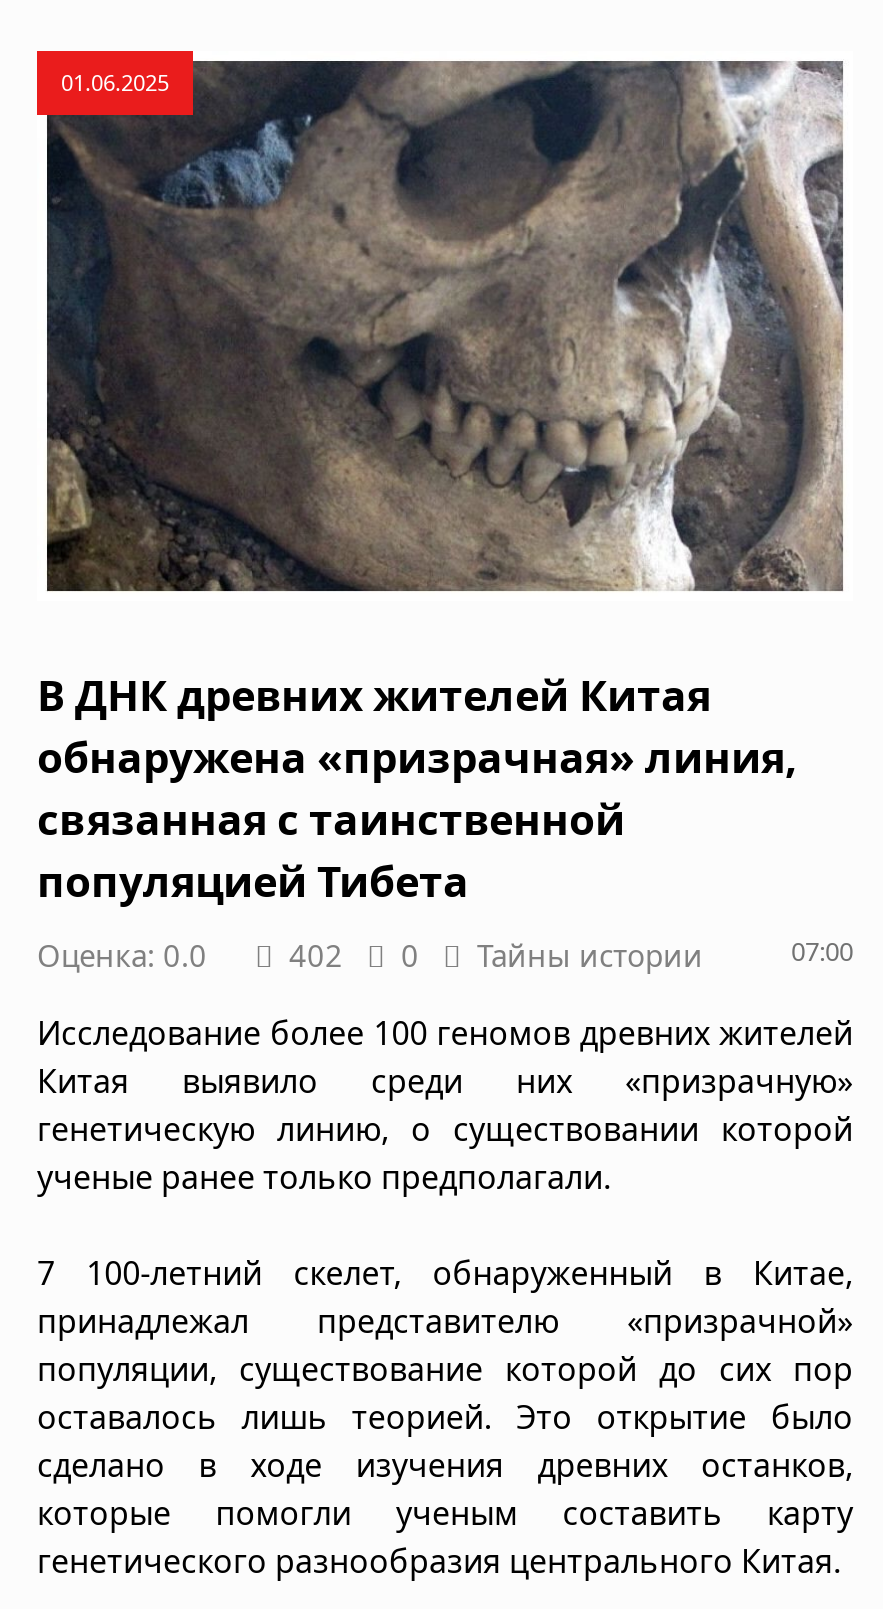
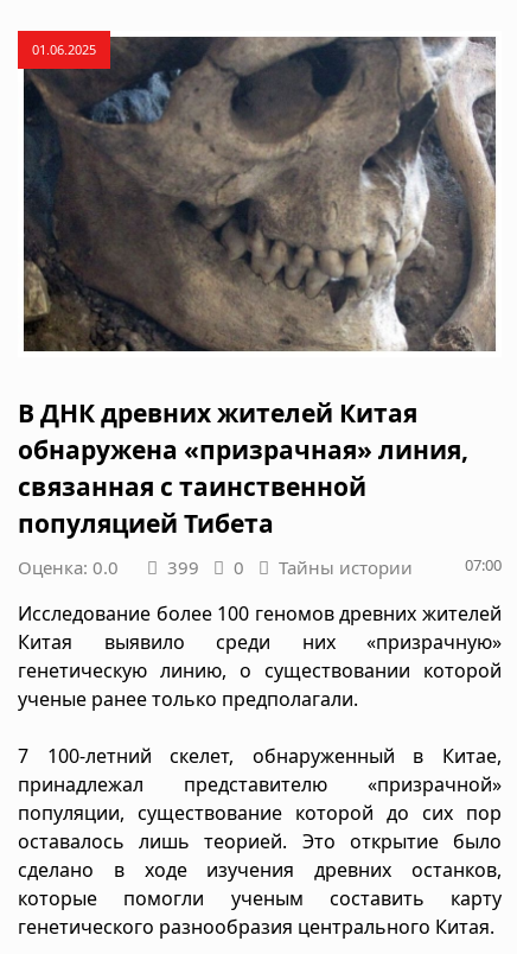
- Оценка: 0.0 402 0 Тайны истории
+ Оценка: 0.0 399 0 Тайны истории
